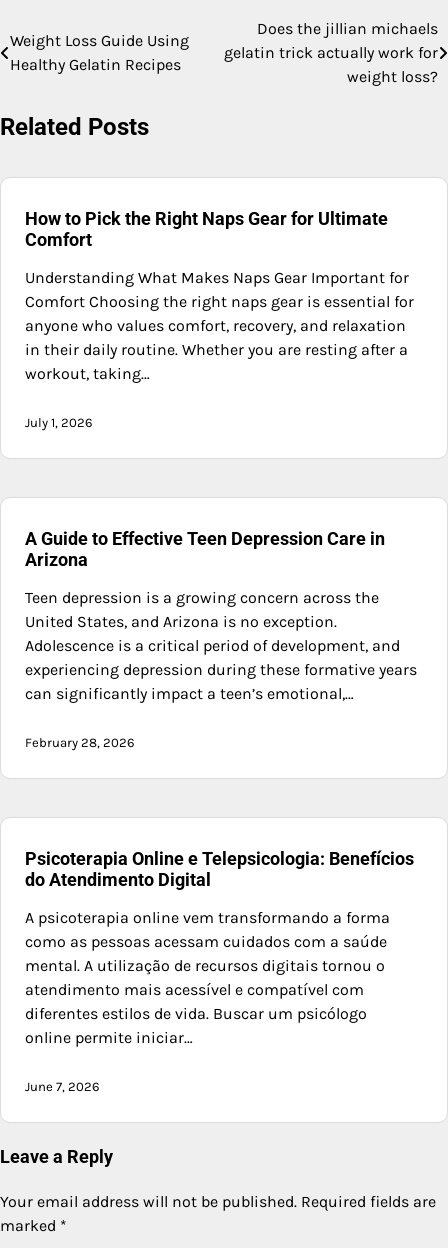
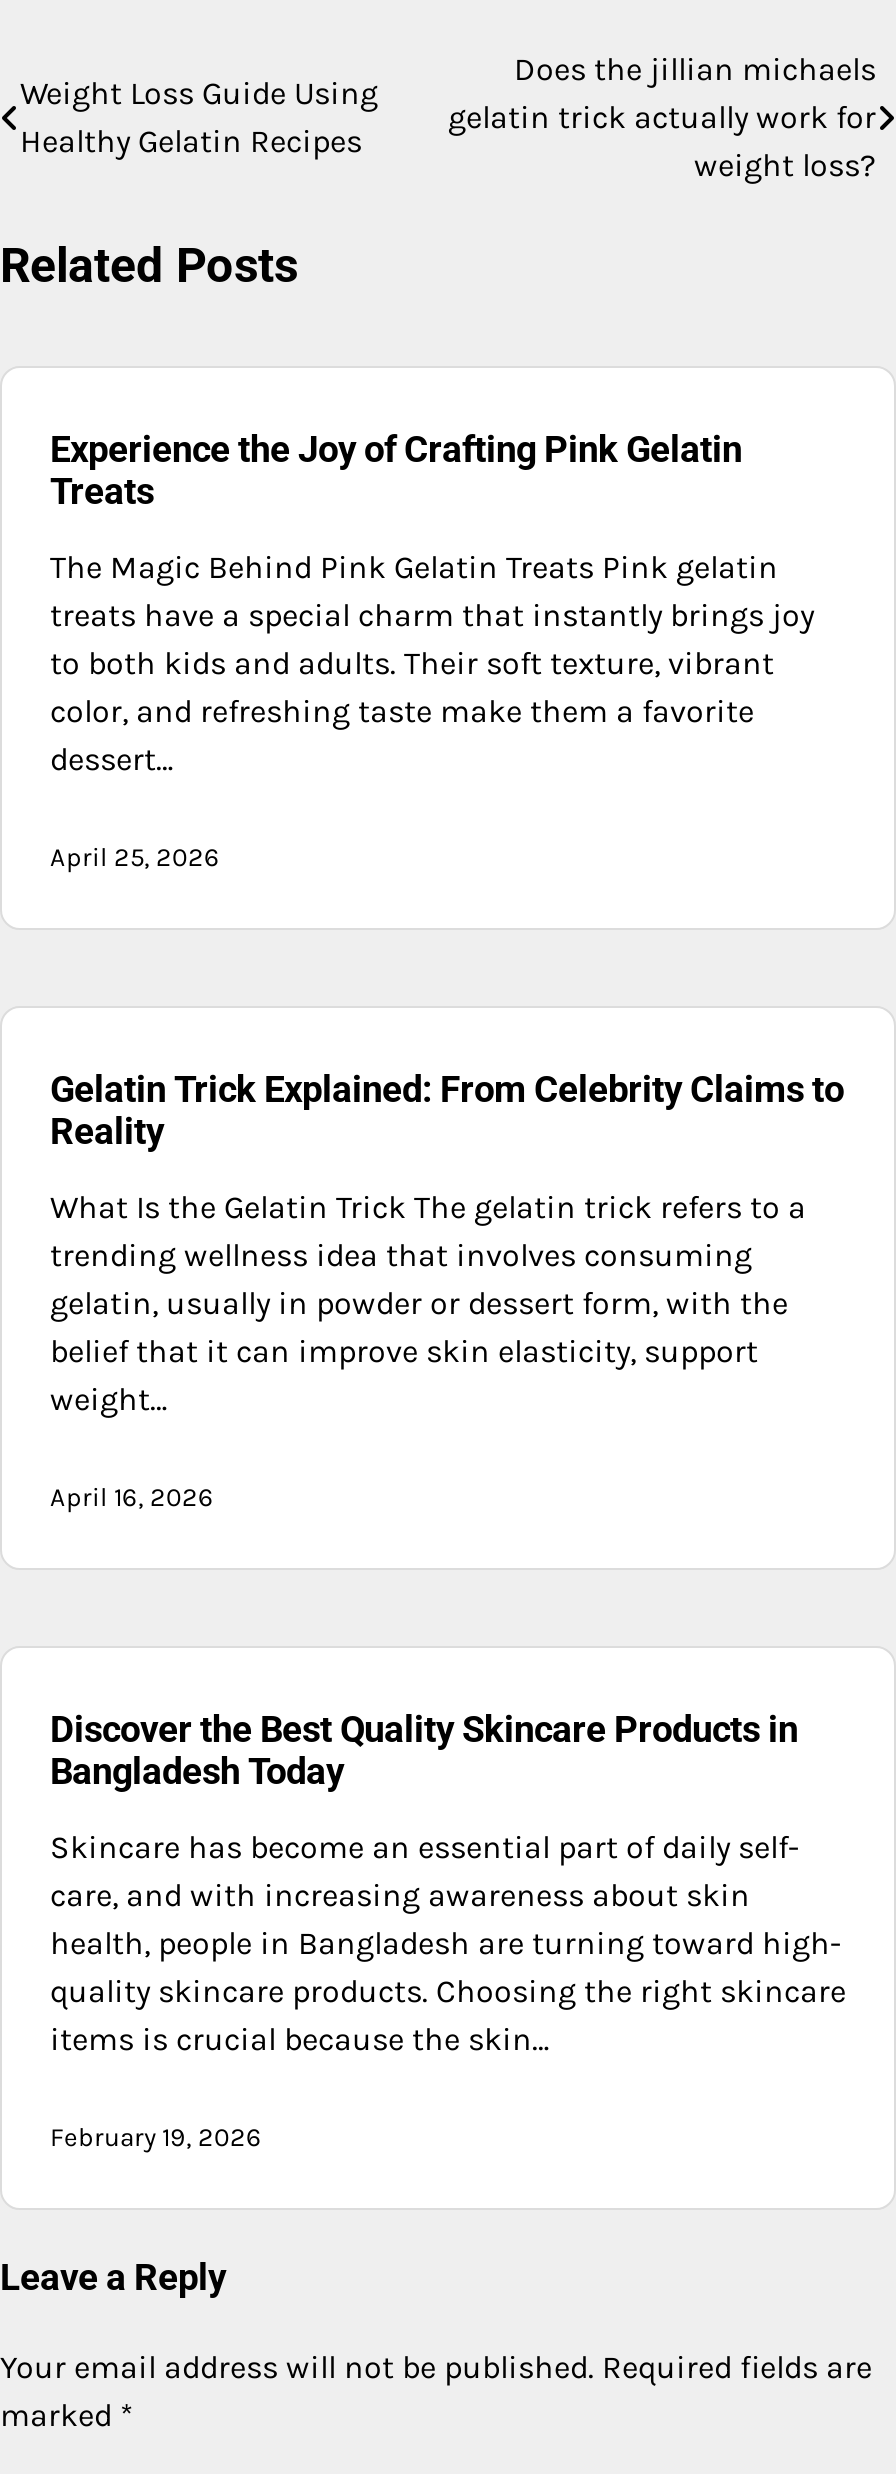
- How to Pick the Right Naps Gear for Ultimate
- Comfort
+ Experience the Joy of Crafting Pink Gelatin
+ Treats

- Understanding What Makes Naps Gear Important for
- Comfort Choosing the right naps gear is essential for
- anyone who values comfort, recovery, and relaxation
- in their daily routine. Whether you are resting after a
- workout, taking…
+ The Magic Behind Pink Gelatin Treats Pink gelatin
+ treats have a special charm that instantly brings joy
+ to both kids and adults. Their soft texture, vibrant
+ color, and refreshing taste make them a favorite
+ dessert…

- July 1, 2026
+ April 25, 2026

- A Guide to Effective Teen Depression Care in
- Arizona
+ Gelatin Trick Explained: From Celebrity Claims to
+ Reality

- Teen depression is a growing concern across the
- United States, and Arizona is no exception.
- Adolescence is a critical period of development, and
- experiencing depression during these formative years
- can significantly impact a teen’s emotional,…
+ What Is the Gelatin Trick The gelatin trick refers to a
+ trending wellness idea that involves consuming
+ gelatin, usually in powder or dessert form, with the
+ belief that it can improve skin elasticity, support
+ weight…

- February 28, 2026
+ April 16, 2026

- Psicoterapia Online e Telepsicologia: Benefícios
- do Atendimento Digital
+ Discover the Best Quality Skincare Products in
+ Bangladesh Today

- A psicoterapia online vem transformando a forma
- como as pessoas acessam cuidados com a saúde
- mental. A utilização de recursos digitais tornou o
- atendimento mais acessível e compatível com
- diferentes estilos de vida. Buscar um psicólogo
- online permite iniciar…
+ Skincare has become an essential part of daily self-
+ care, and with increasing awareness about skin
+ health, people in Bangladesh are turning toward high-
+ quality skincare products. Choosing the right skincare
+ items is crucial because the skin…

- June 7, 2026
+ February 19, 2026
